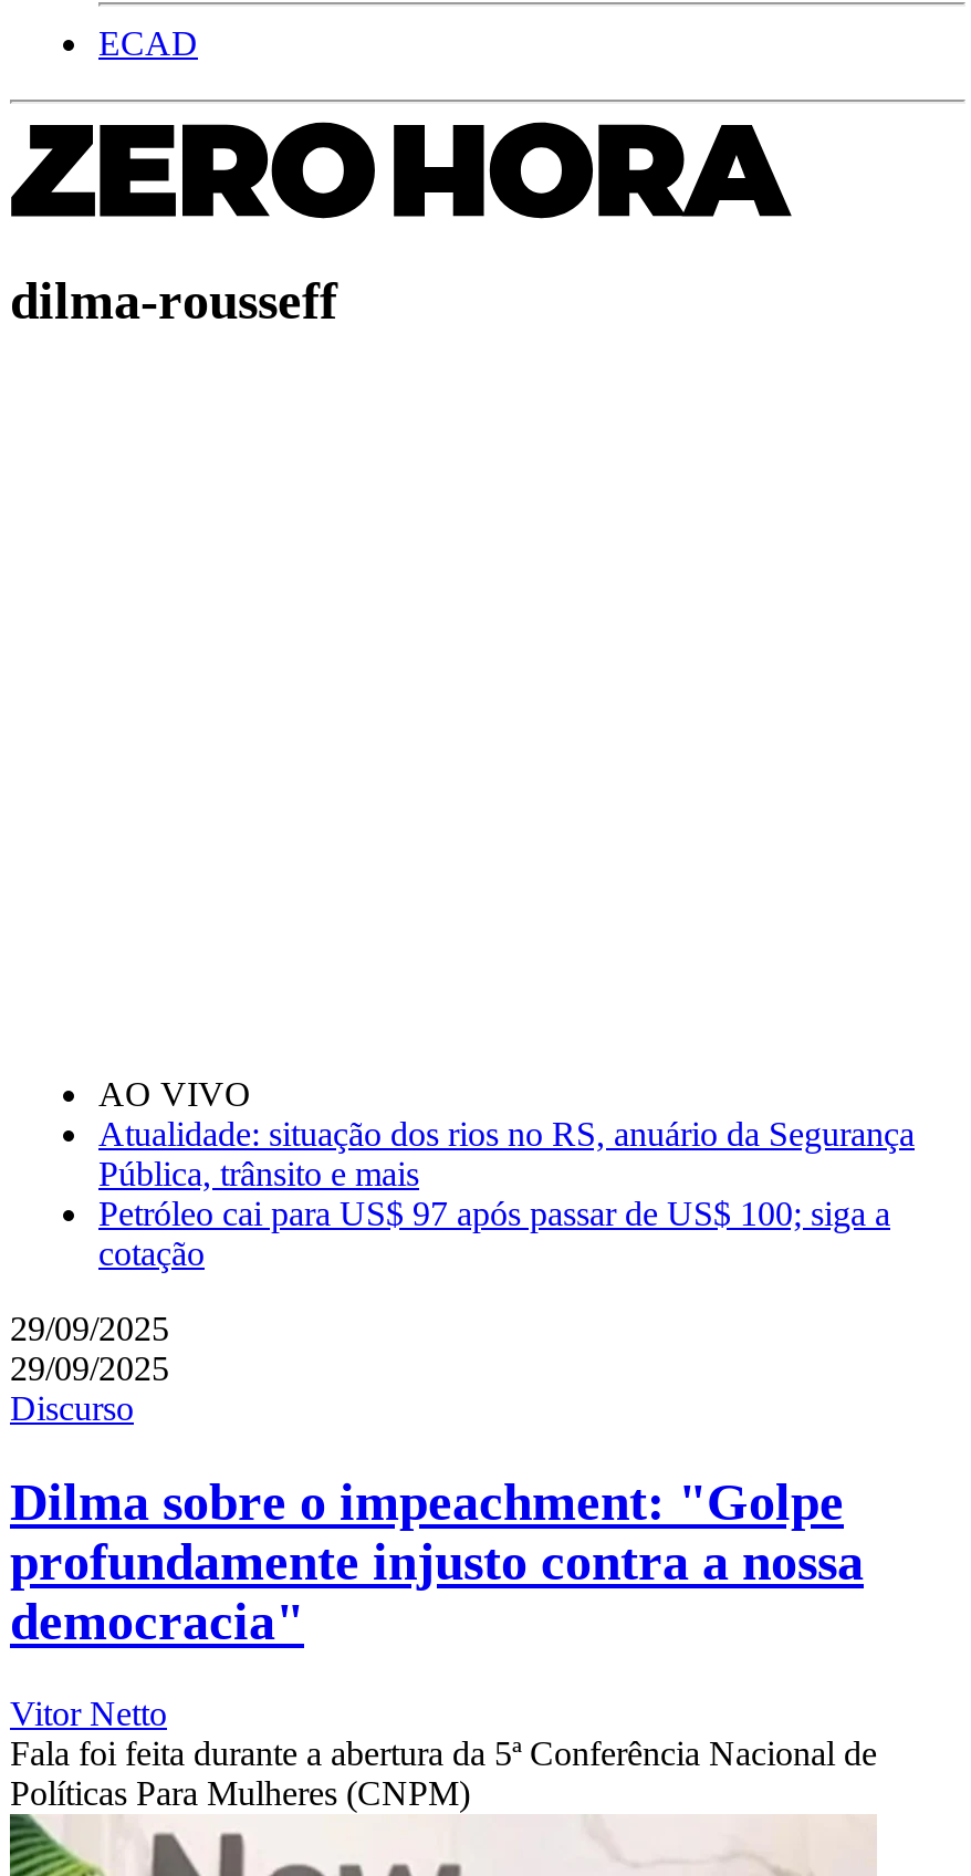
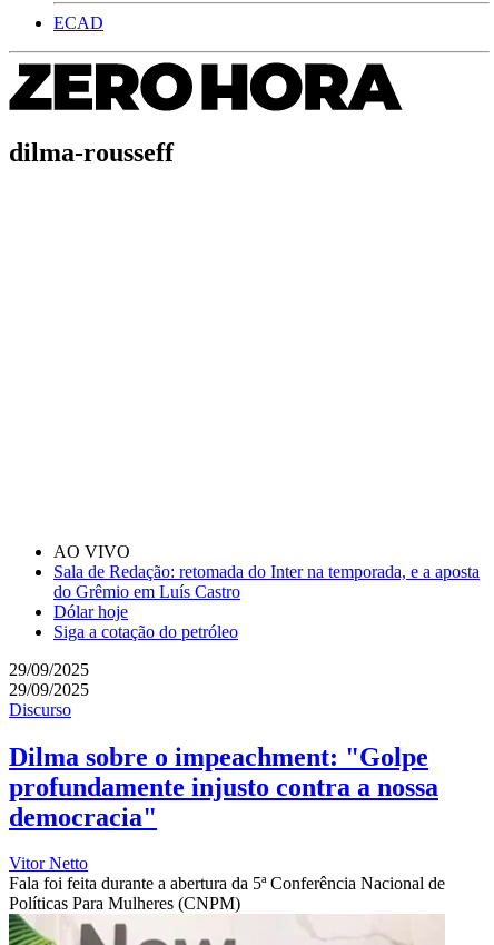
- Atualidade: situação dos rios no RS, anuário da Segurança
- Pública, trânsito e mais
- Petróleo cai para US$ 97 após passar de US$ 100; siga a
- cotação
+ Sala de Redação: retomada do Inter na temporada, e a aposta
+ do Grêmio em Luís Castro
+ Dólar hoje
+ Siga a cotação do petróleo
